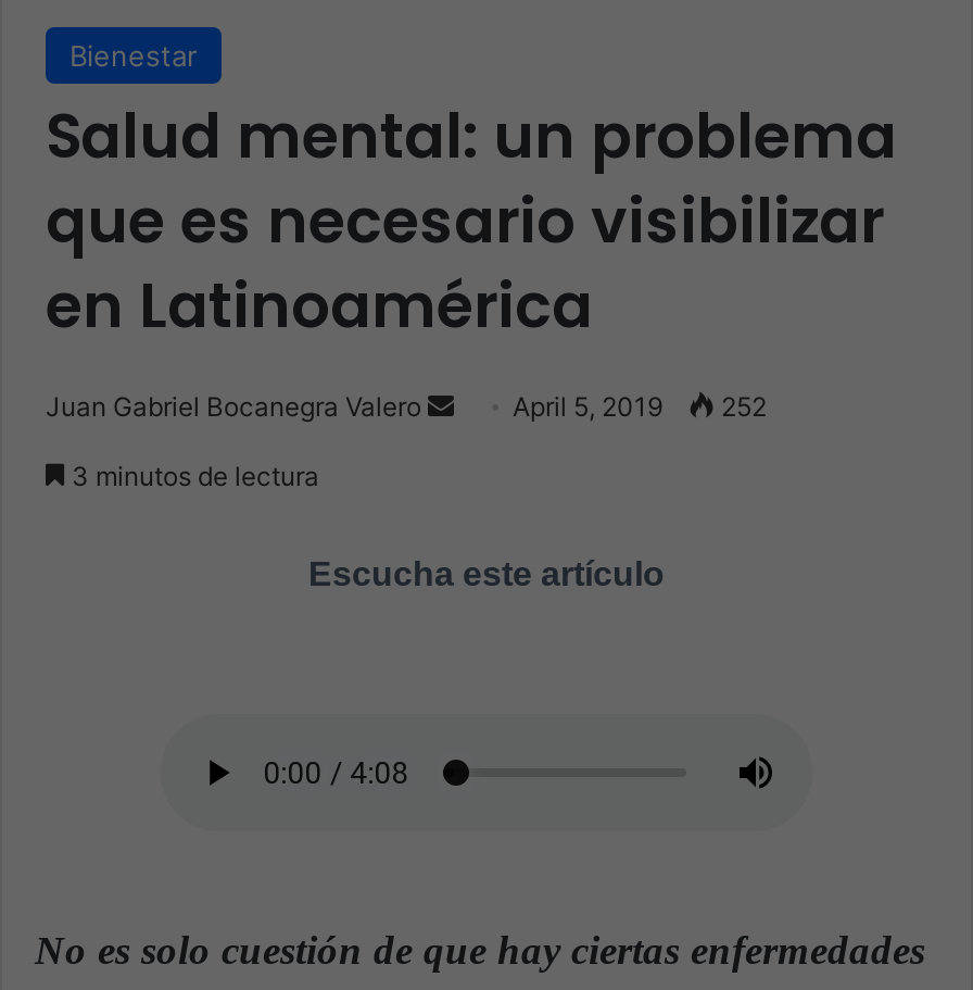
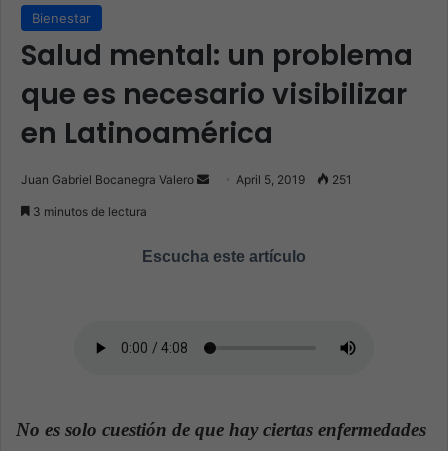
- 252
+ 251
